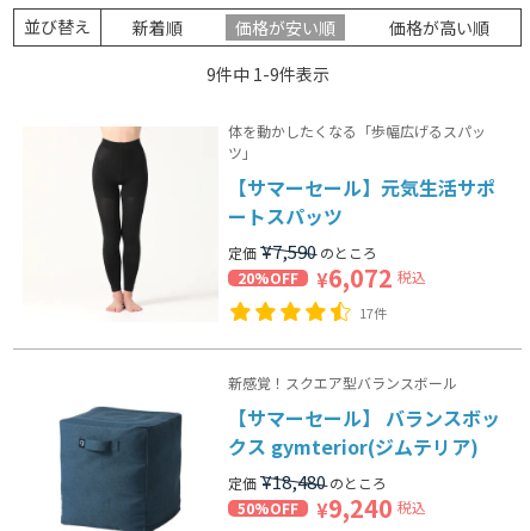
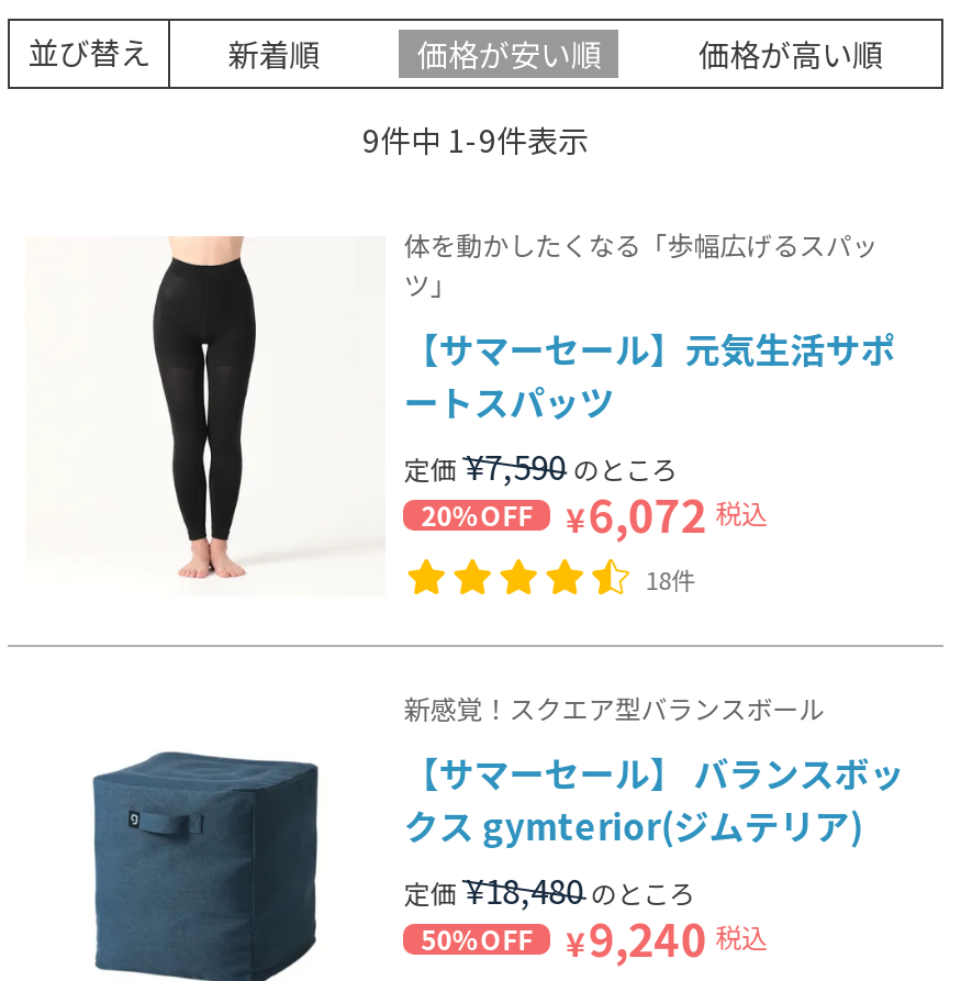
- 17件
+ 18件
